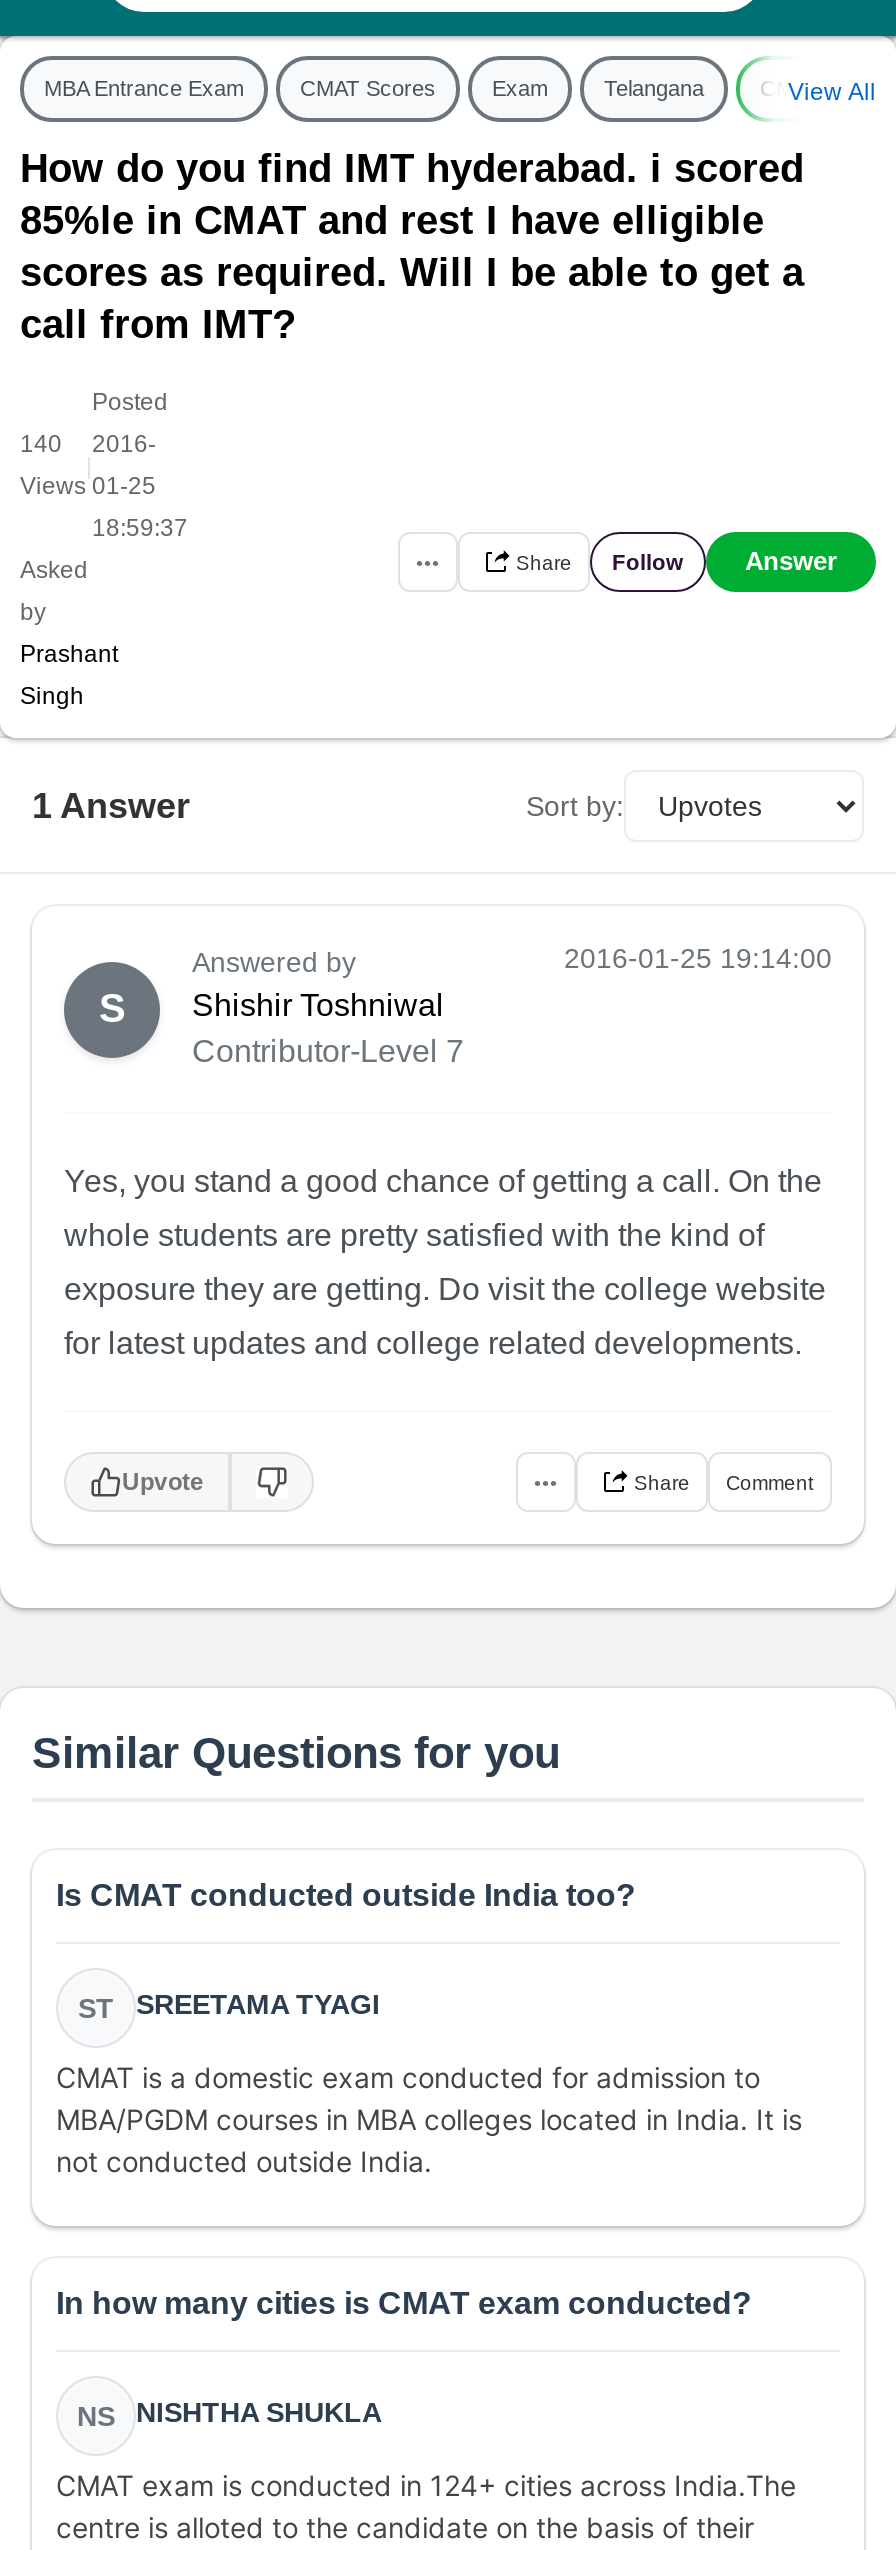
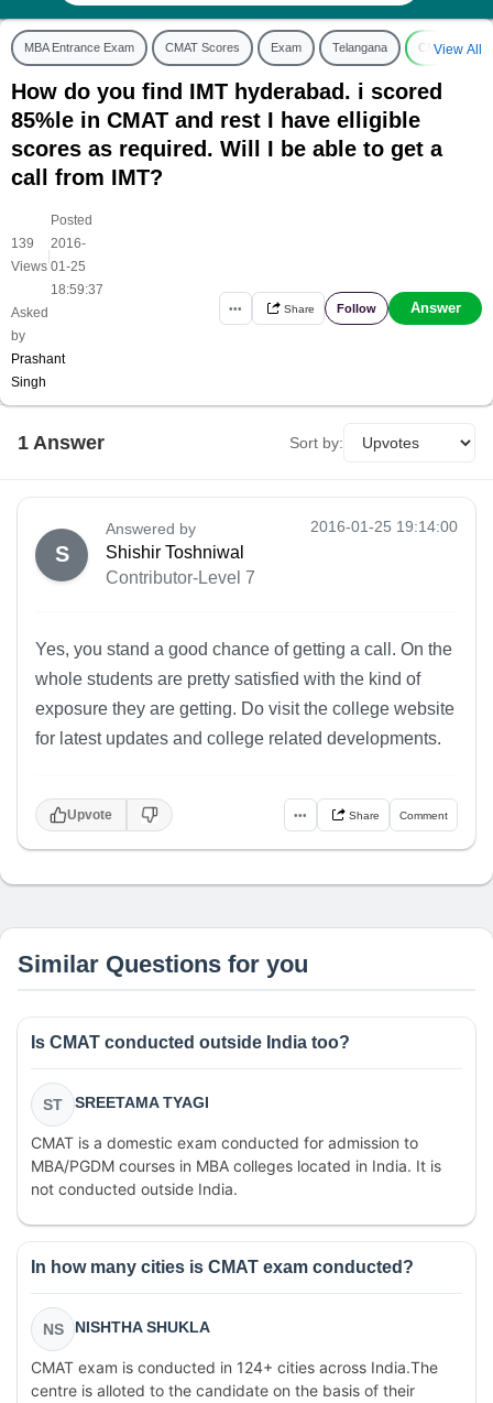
- 140 2016-
+ 139 2016-
